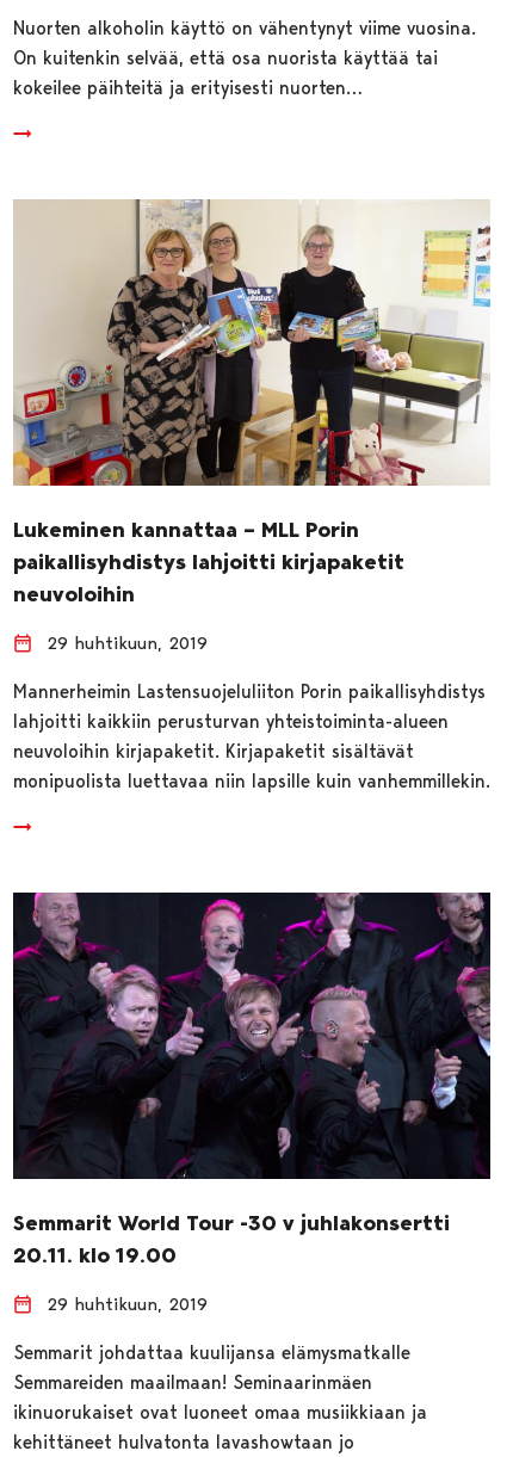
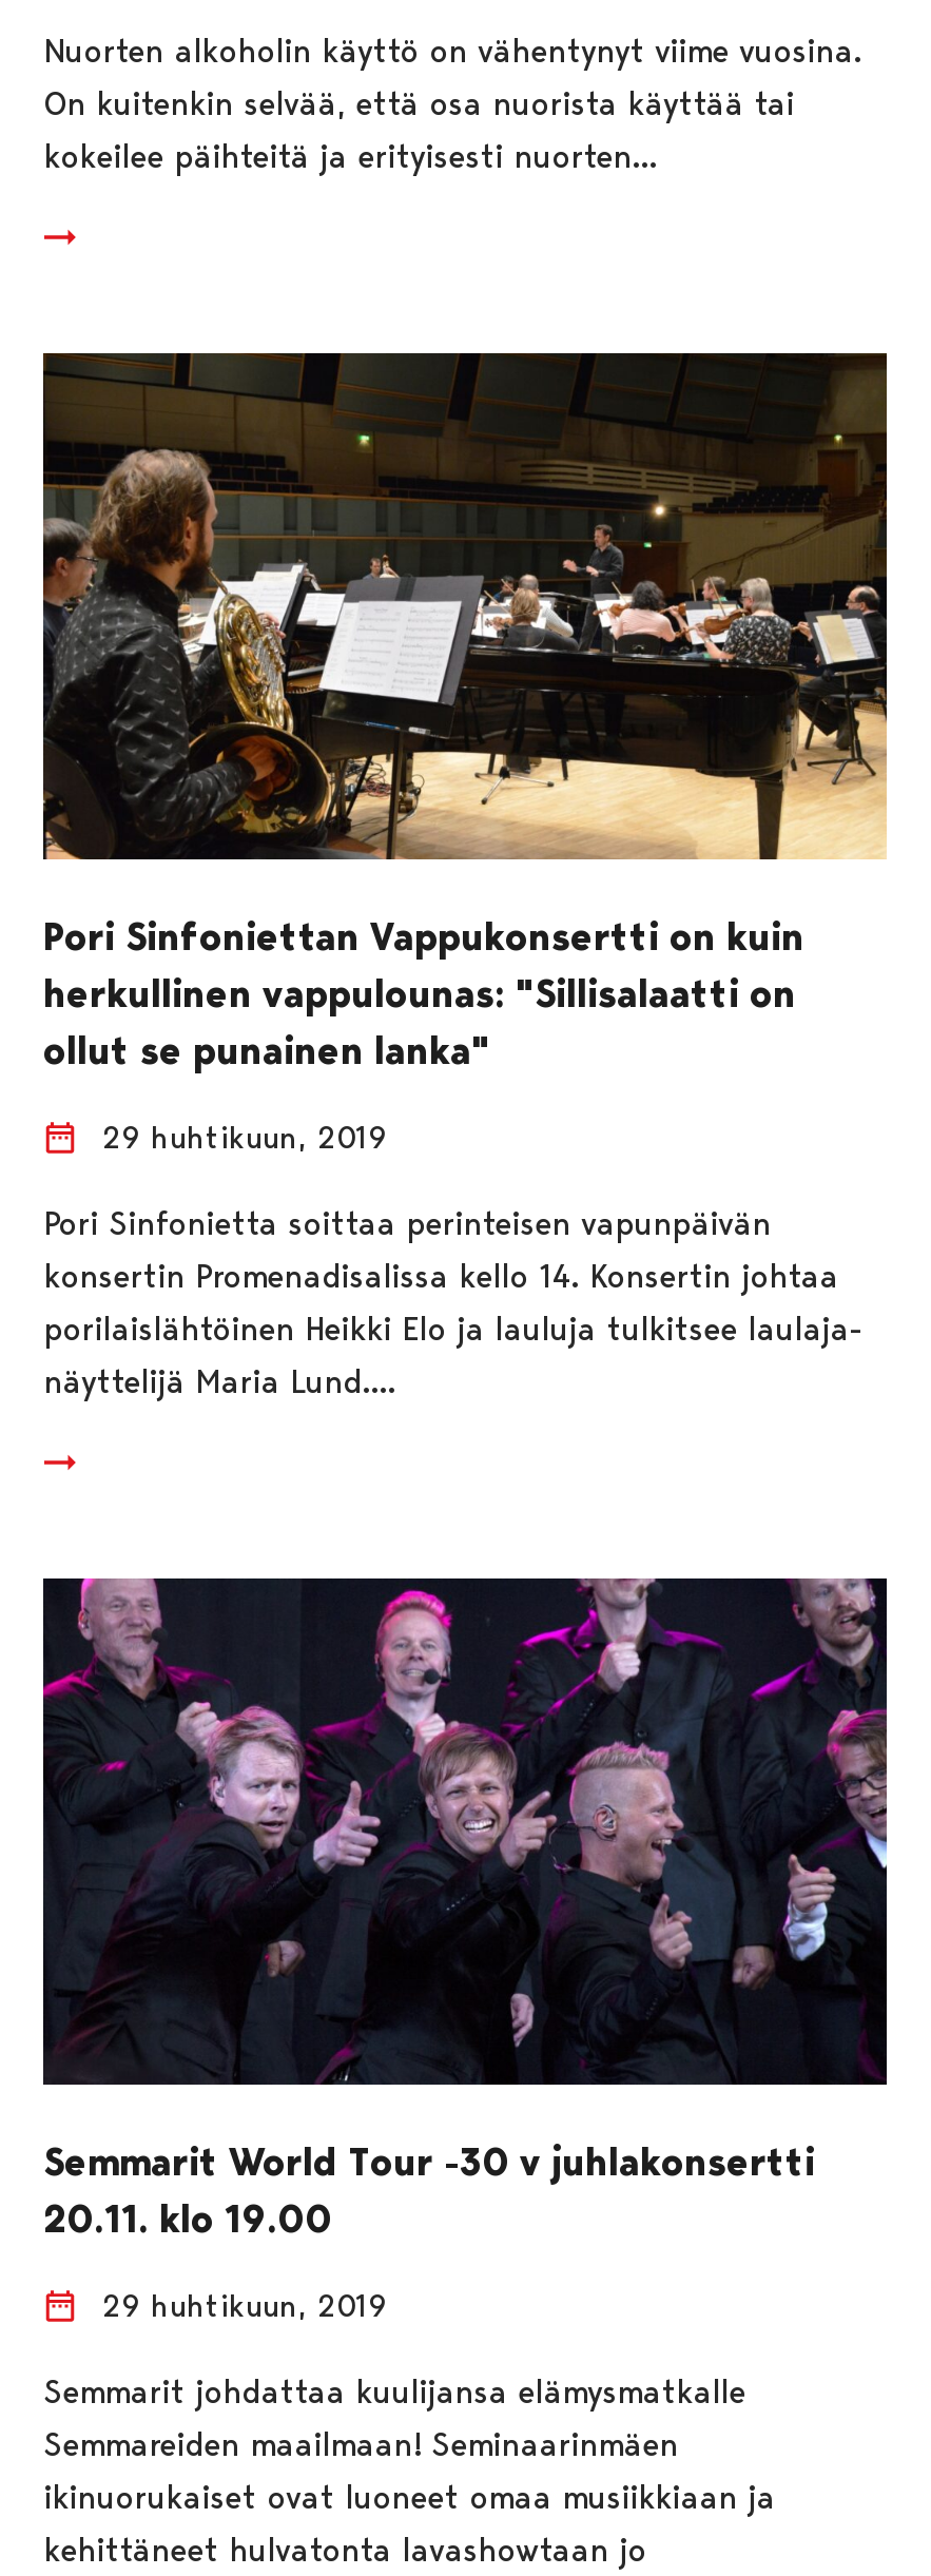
- [image]
- Lukeminen kannattaa – MLL Porin
- paikallisyhdistys lahjoitti kirjapaketit
- neuvoloihin
+ [image]
+ Pori Sinfoniettan Vappukonsertti on kuin
+ herkullinen vappulounas: "Sillisalaatti on
+ ollut se punainen lanka"

- Mannerheimin Lastensuojeluliiton Porin paikallisyhdistys
- lahjoitti kaikkiin perusturvan yhteistoiminta-alueen
- neuvoloihin kirjapaketit. Kirjapaketit sisältävät
- monipuolista luettavaa niin lapsille kuin vanhemmillekin.
+ Pori Sinfonietta soittaa perinteisen vapunpäivän
+ konsertin Promenadisalissa kello 14. Konsertin johtaa
+ porilaislähtöinen Heikki Elo ja lauluja tulkitsee laulaja-
+ näyttelijä Maria Lund.…
